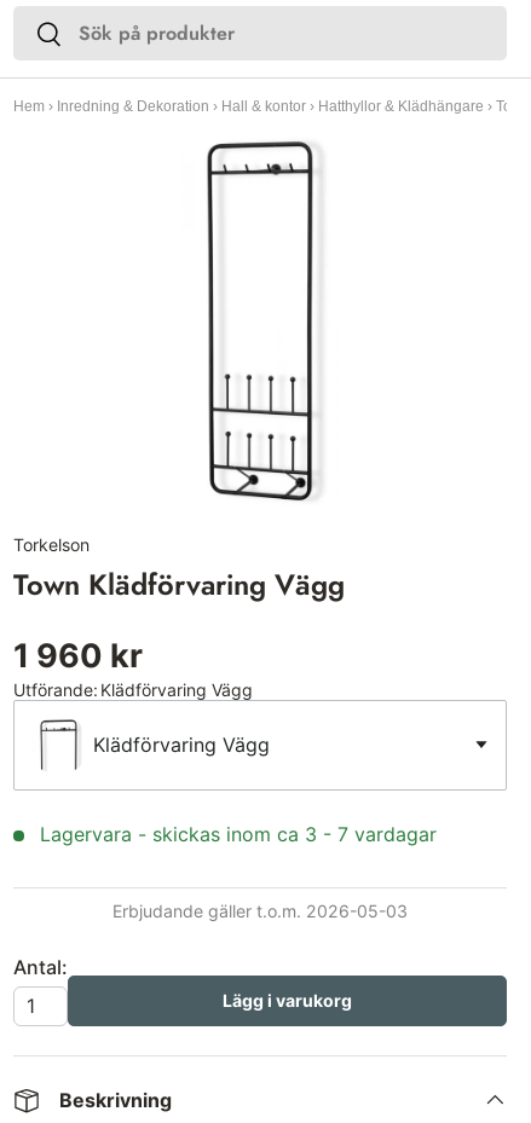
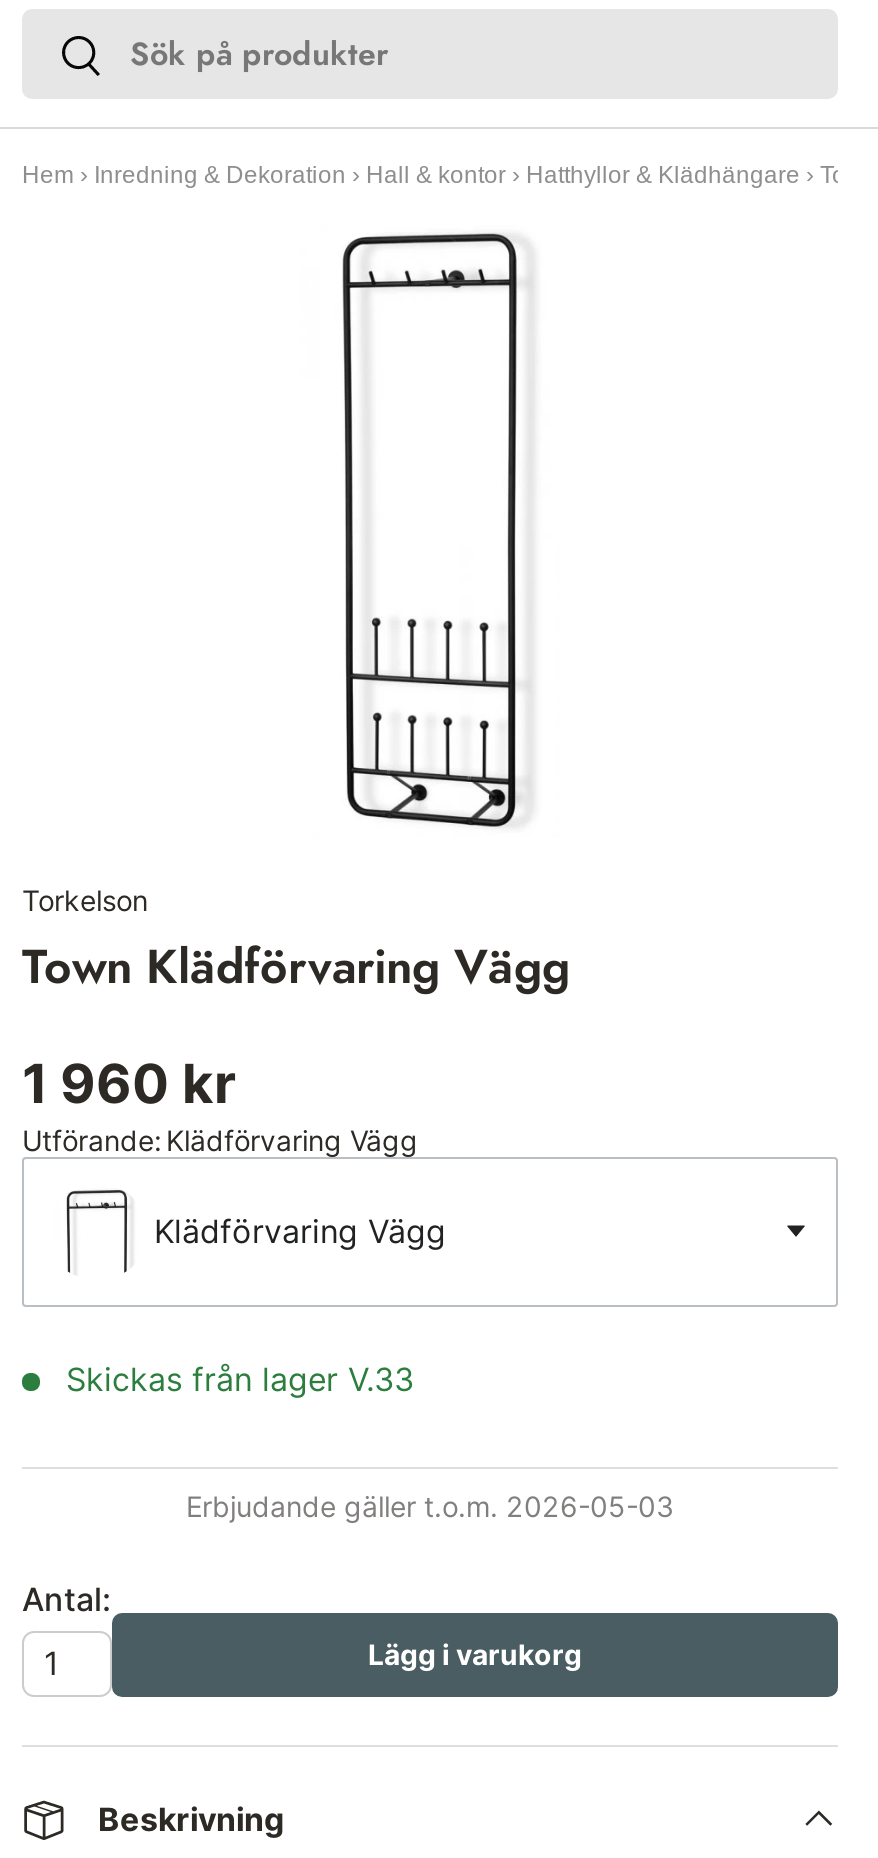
- Lagervara - skickas inom ca 3 - 7 vardagar
+ Skickas från lager V.33
